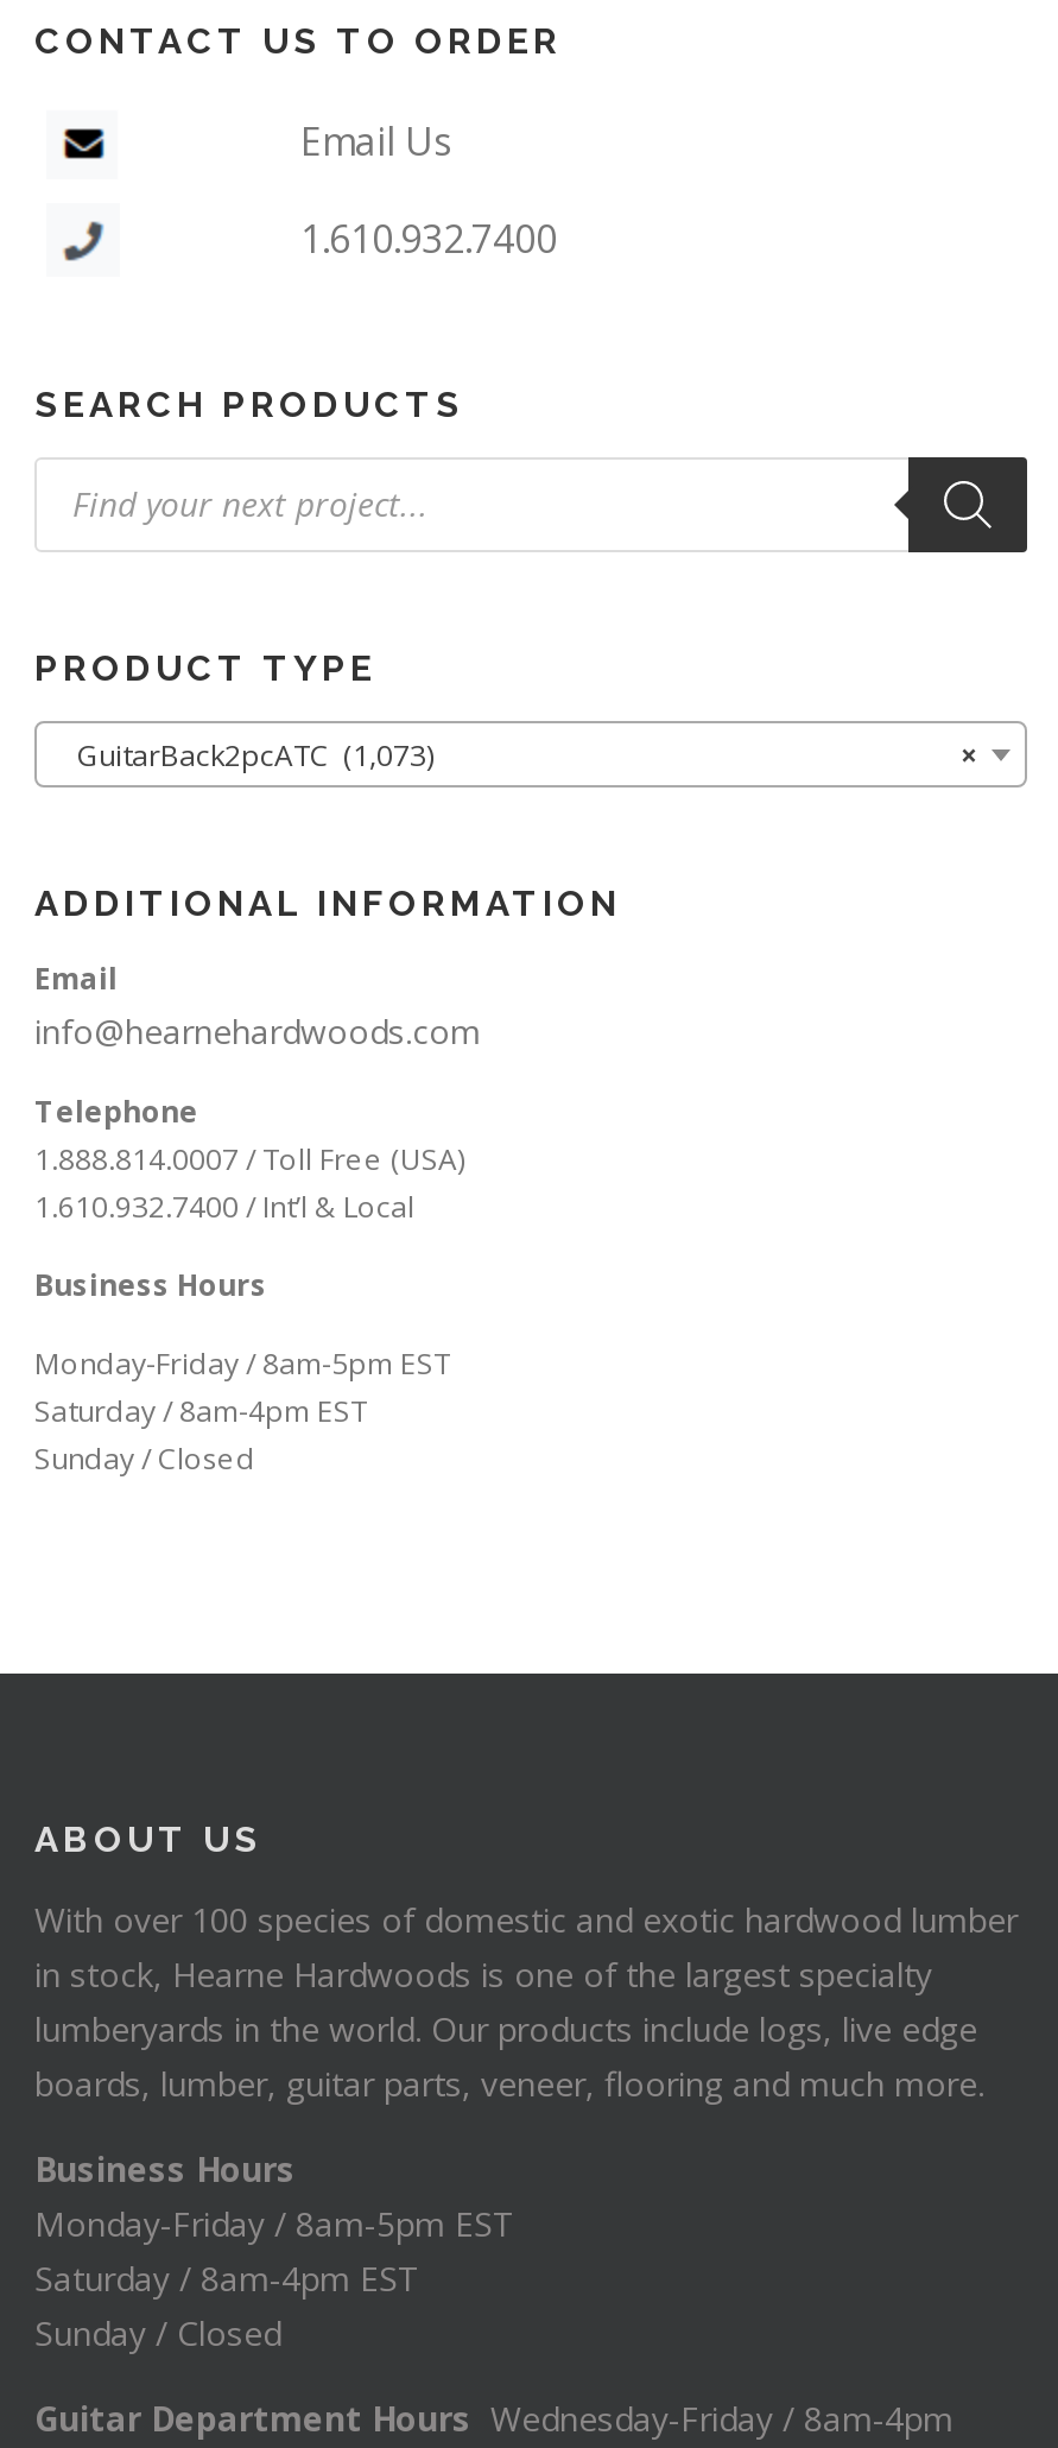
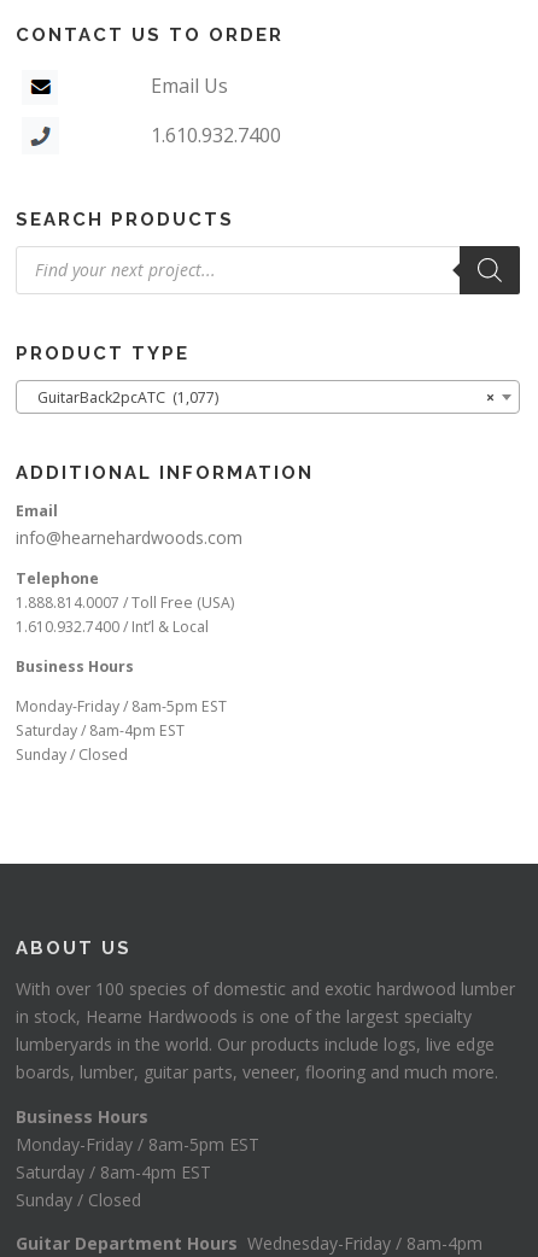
- GuitarBack2pcATC (1,073)
+ GuitarBack2pcATC (1,077)
